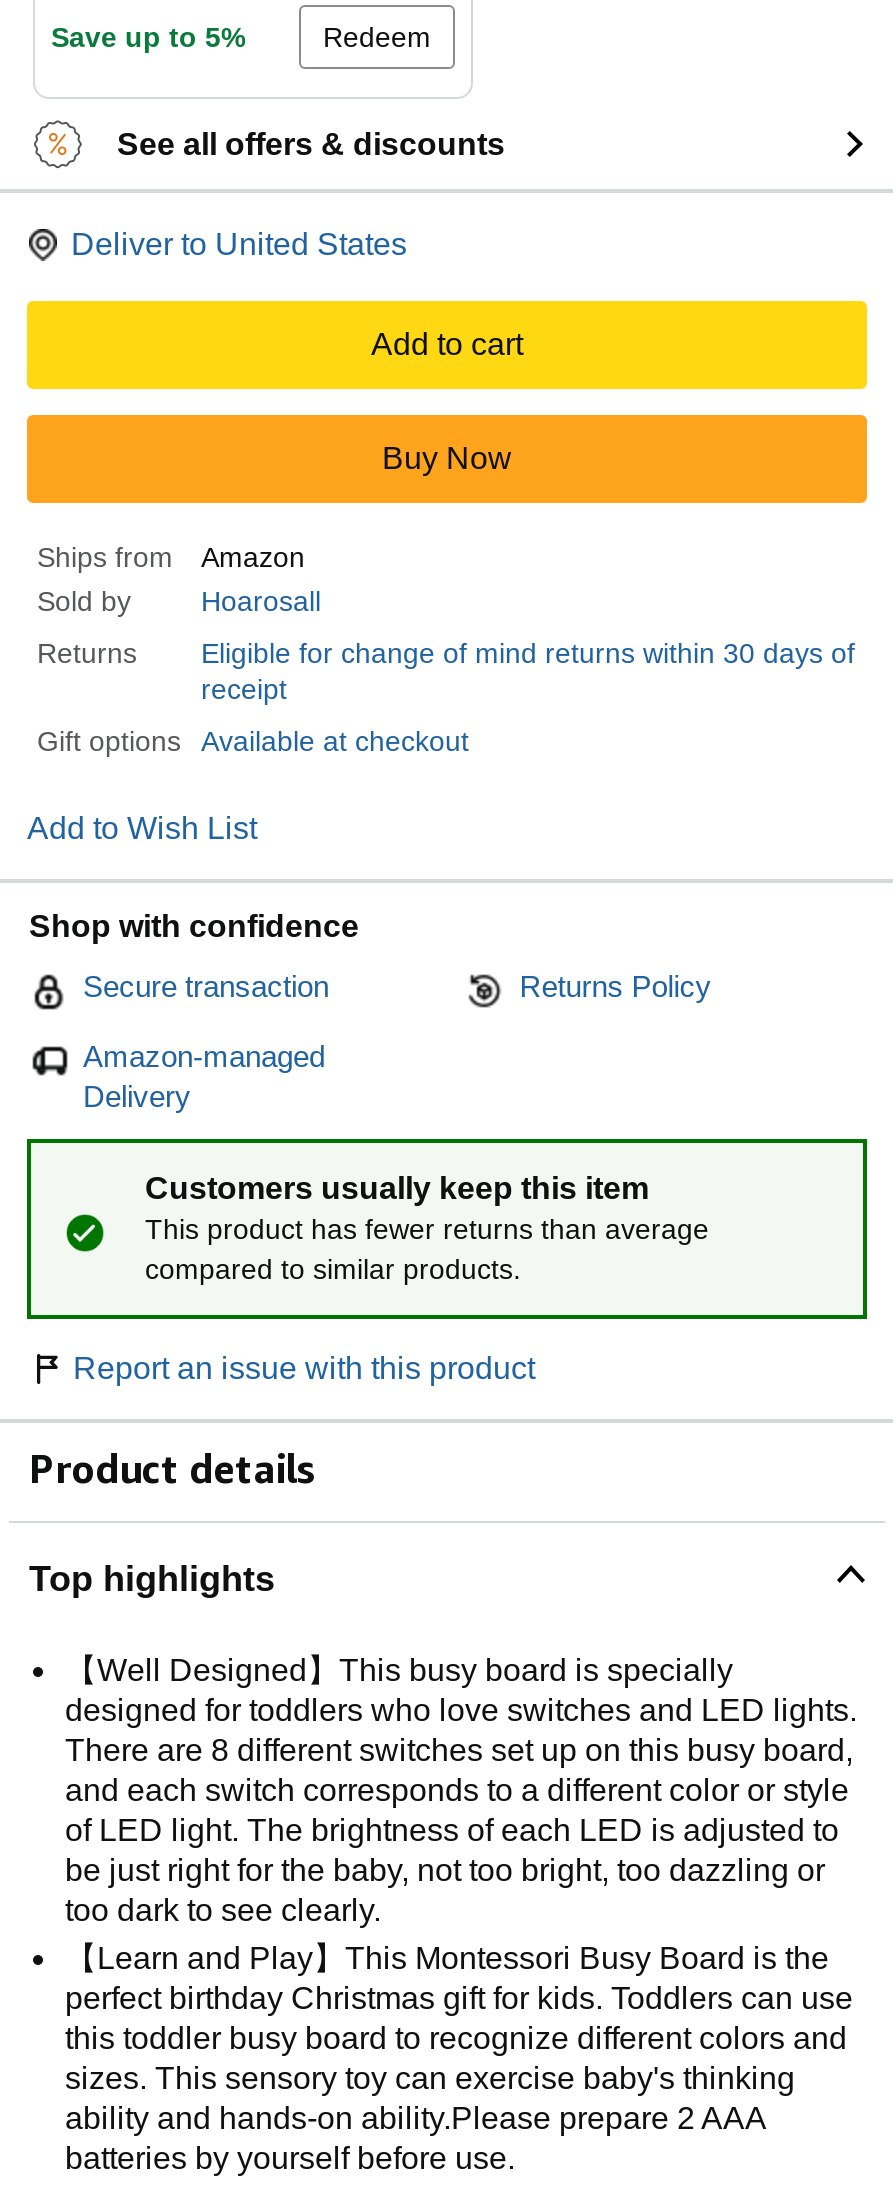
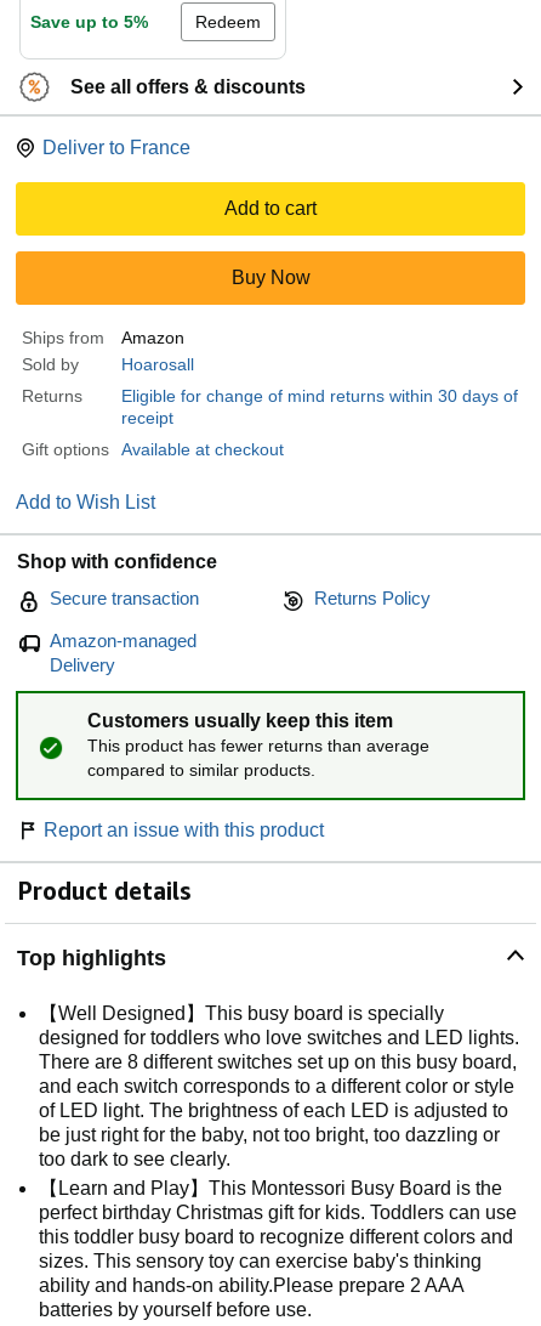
- Deliver to United States
+ Deliver to France
